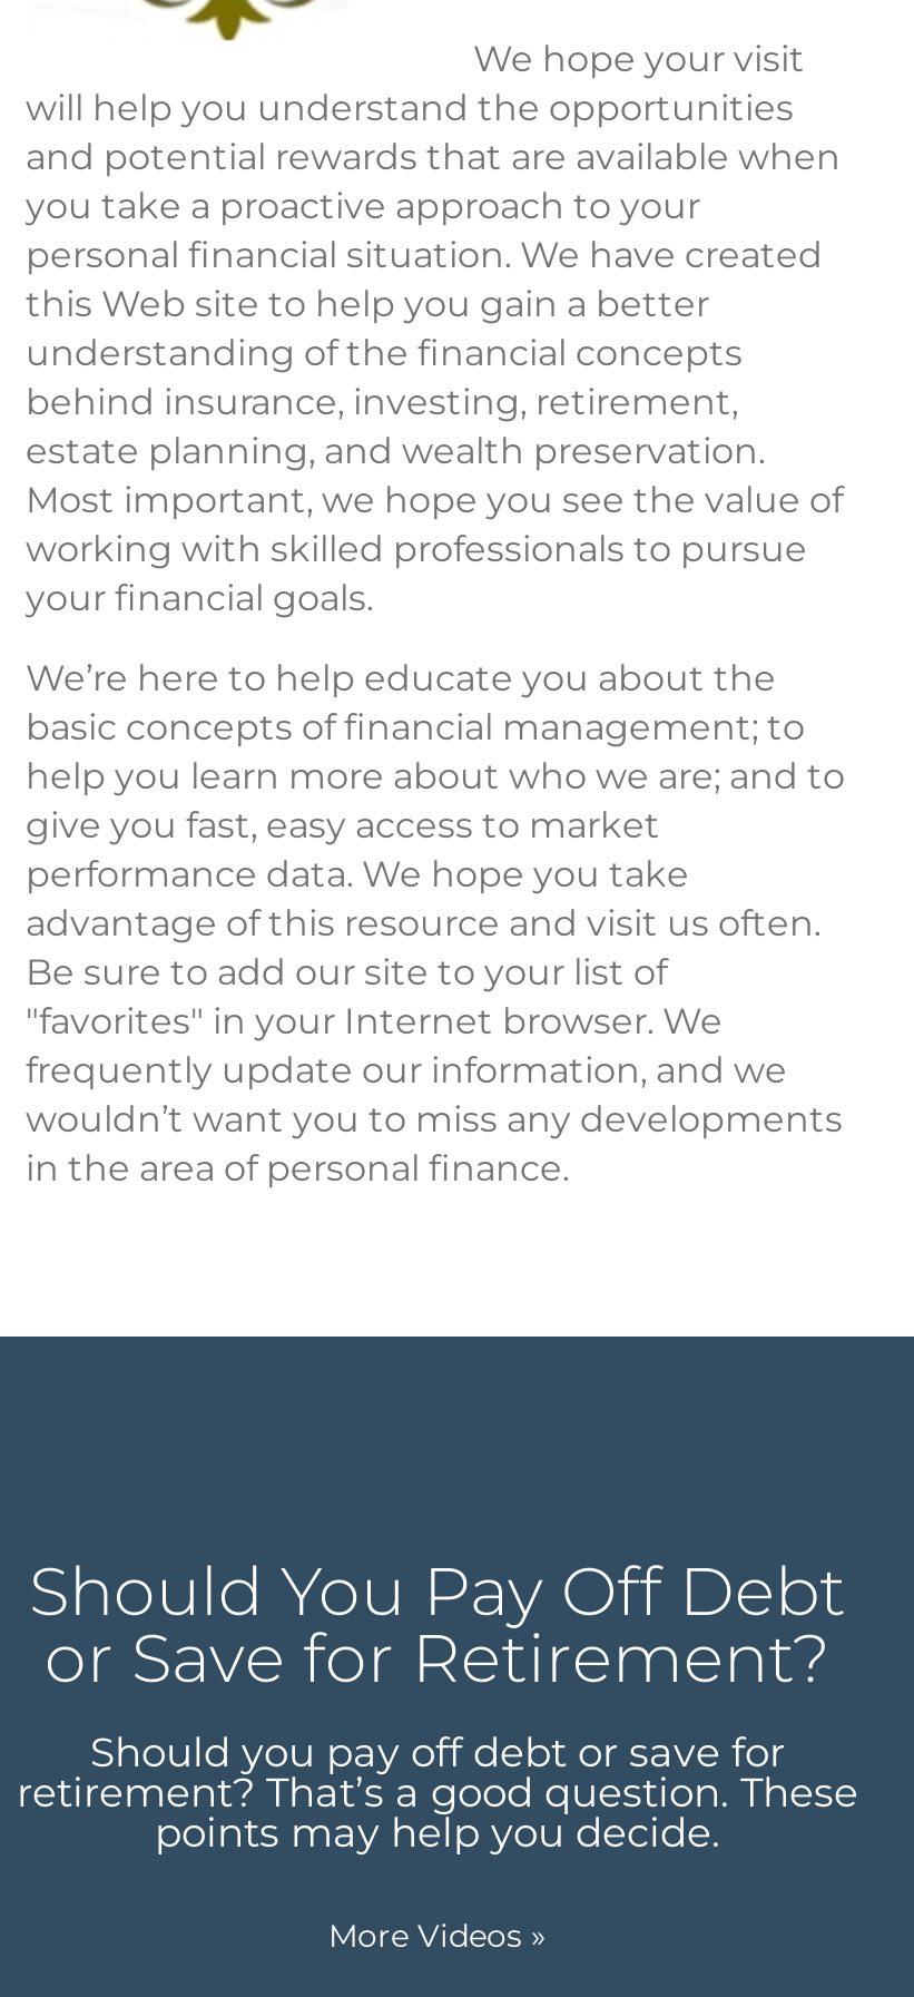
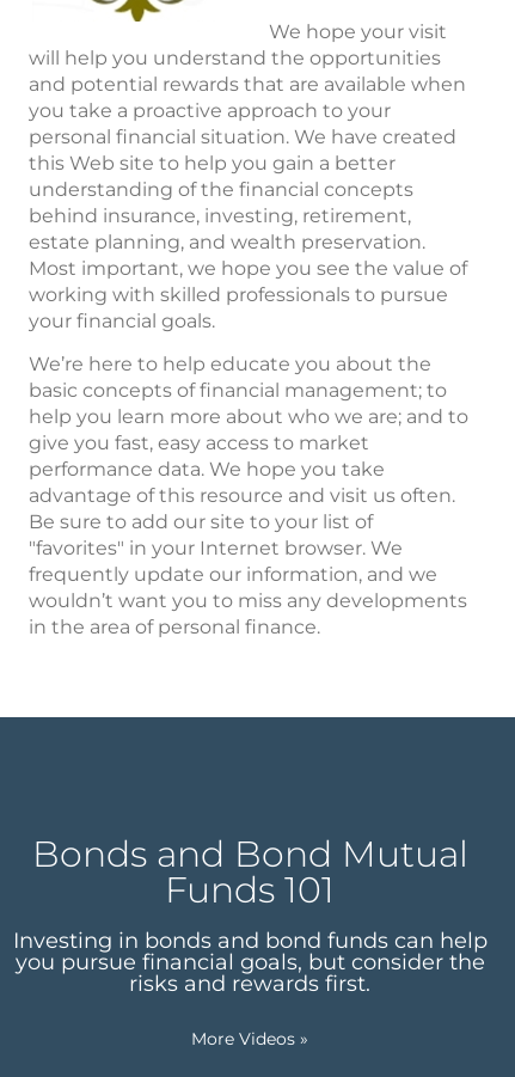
- Should You Pay Off Debt
- or Save for Retirement?
- Should you pay off debt or save for
- retirement? That’s a good question. These
- points may help you decide.
+ Bonds and Bond Mutual
+ Funds 101
+ Investing in bonds and bond funds can help
+ you pursue financial goals, but consider the
+ risks and rewards first.
